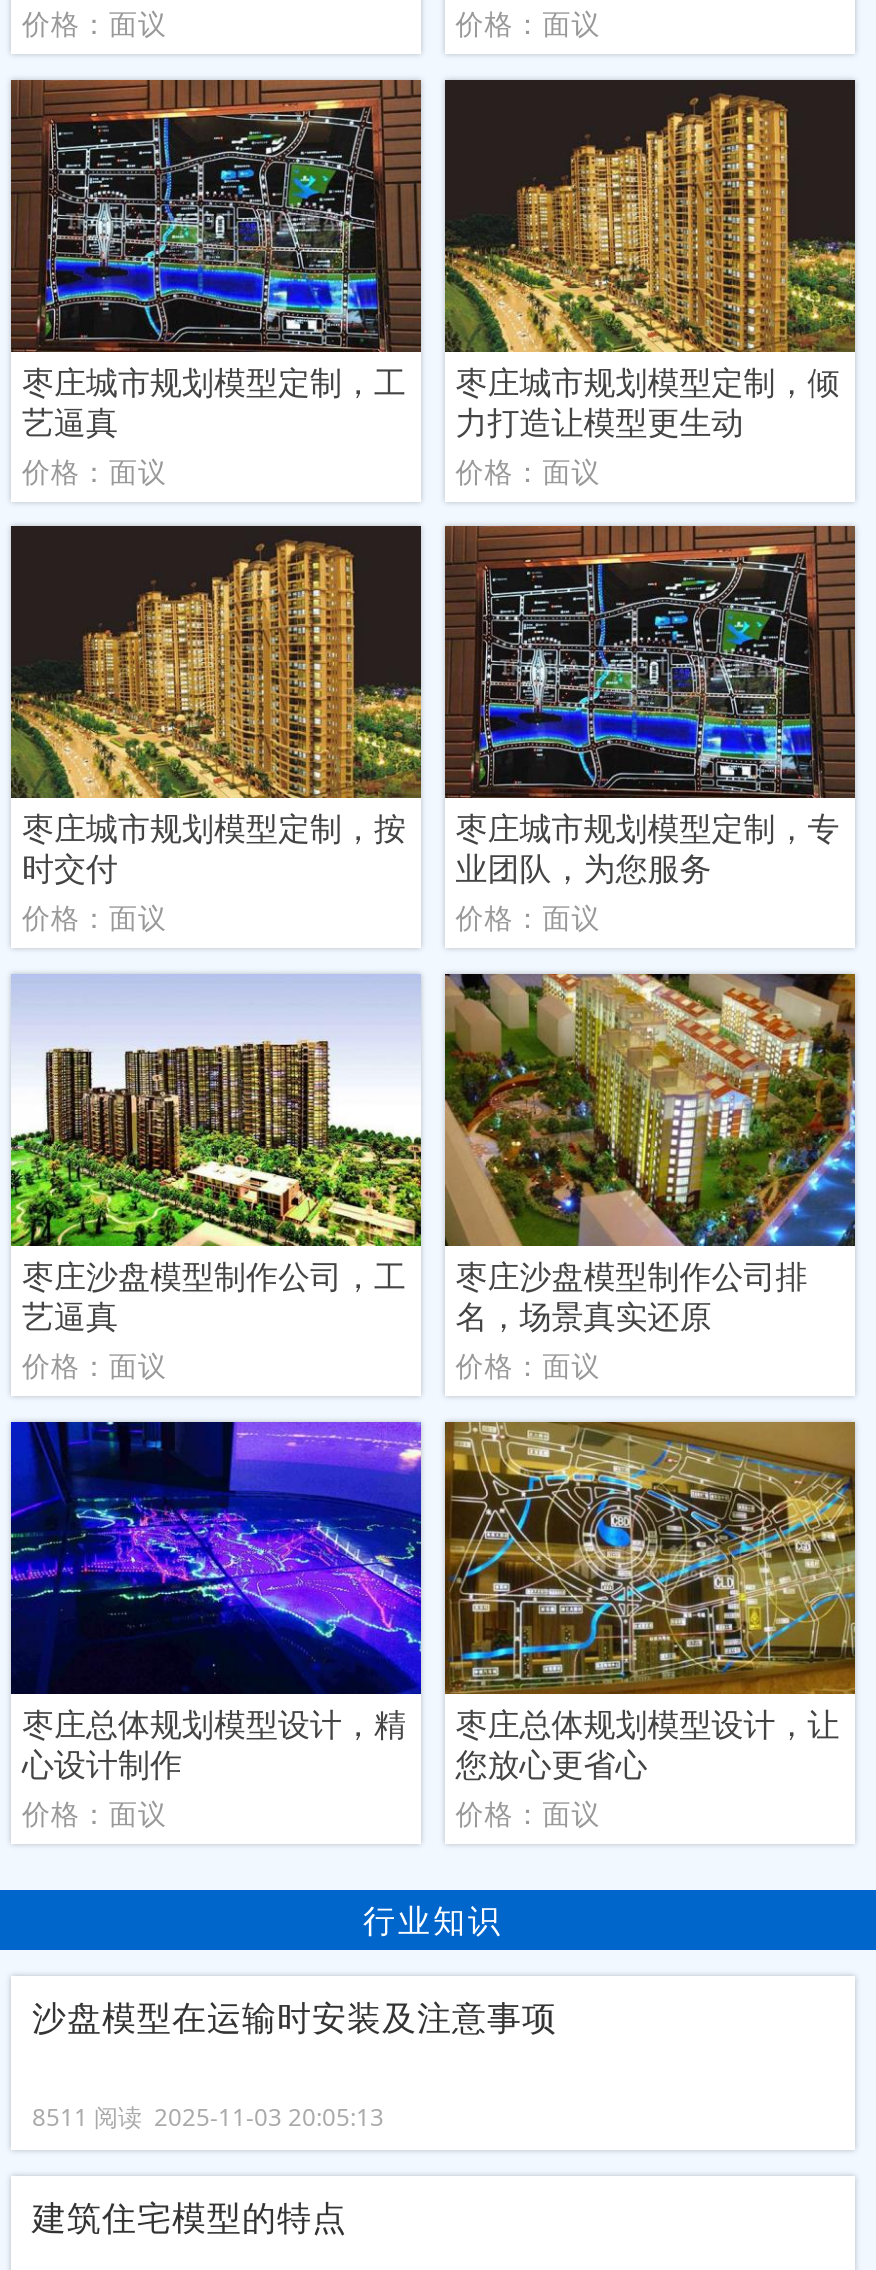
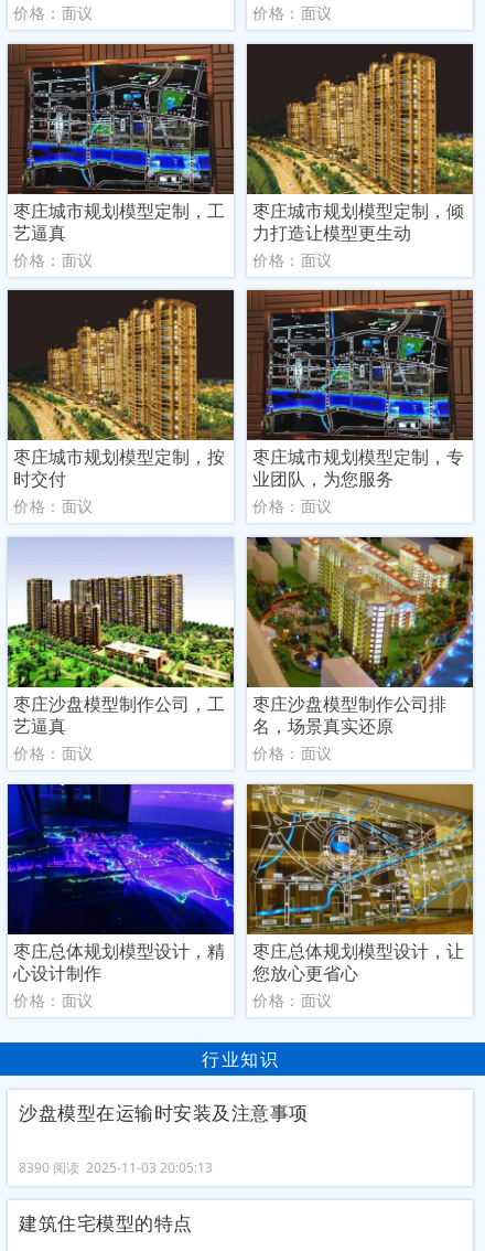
- 8511 阅读 2025-11-03 20:05:13
+ 8390 阅读 2025-11-03 20:05:13
